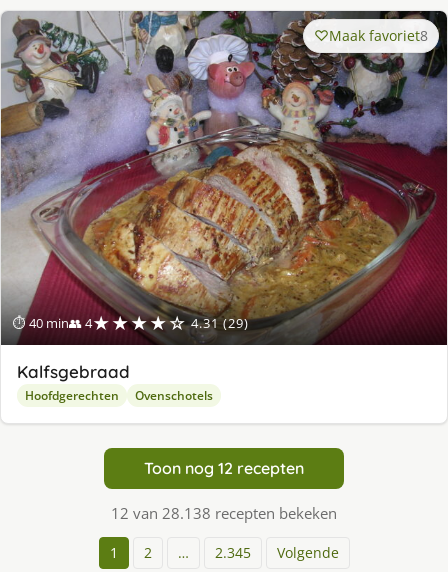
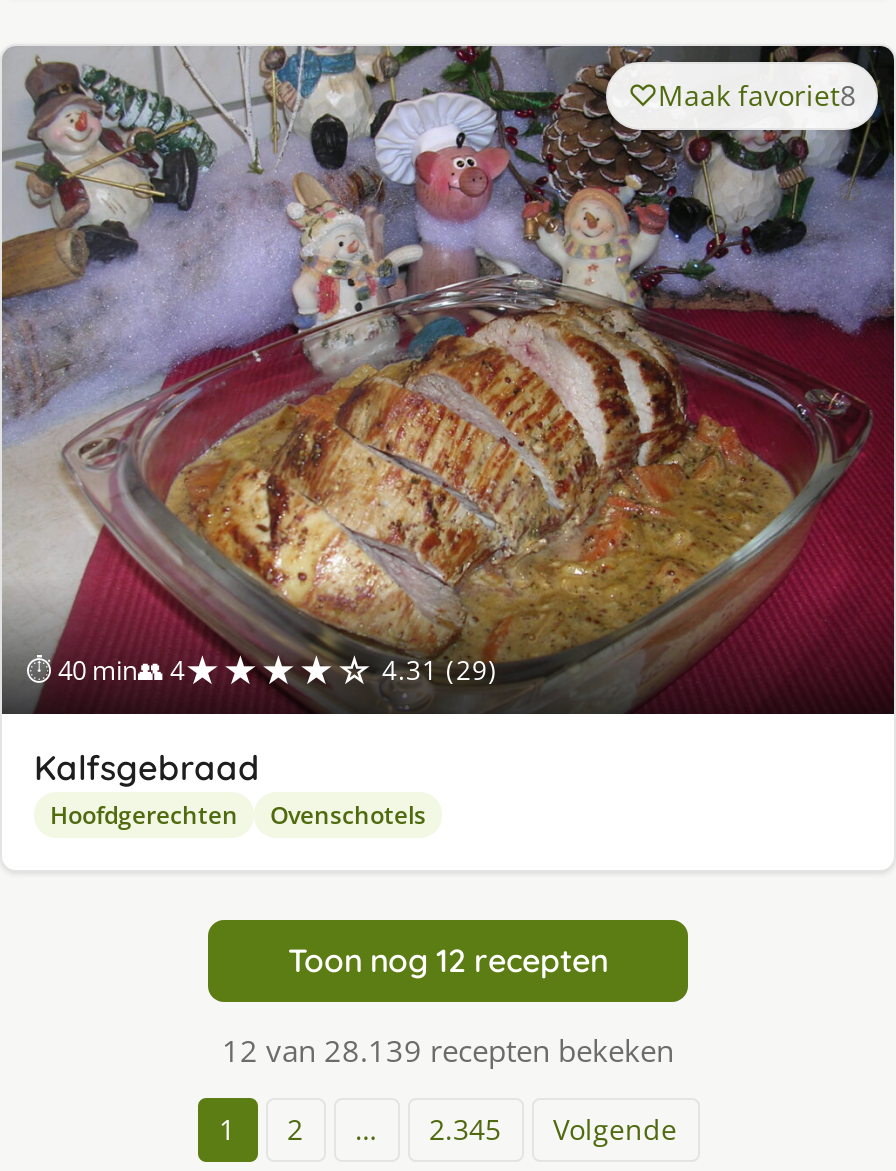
- 12 van 28.138 recepten bekeken
+ 12 van 28.139 recepten bekeken
